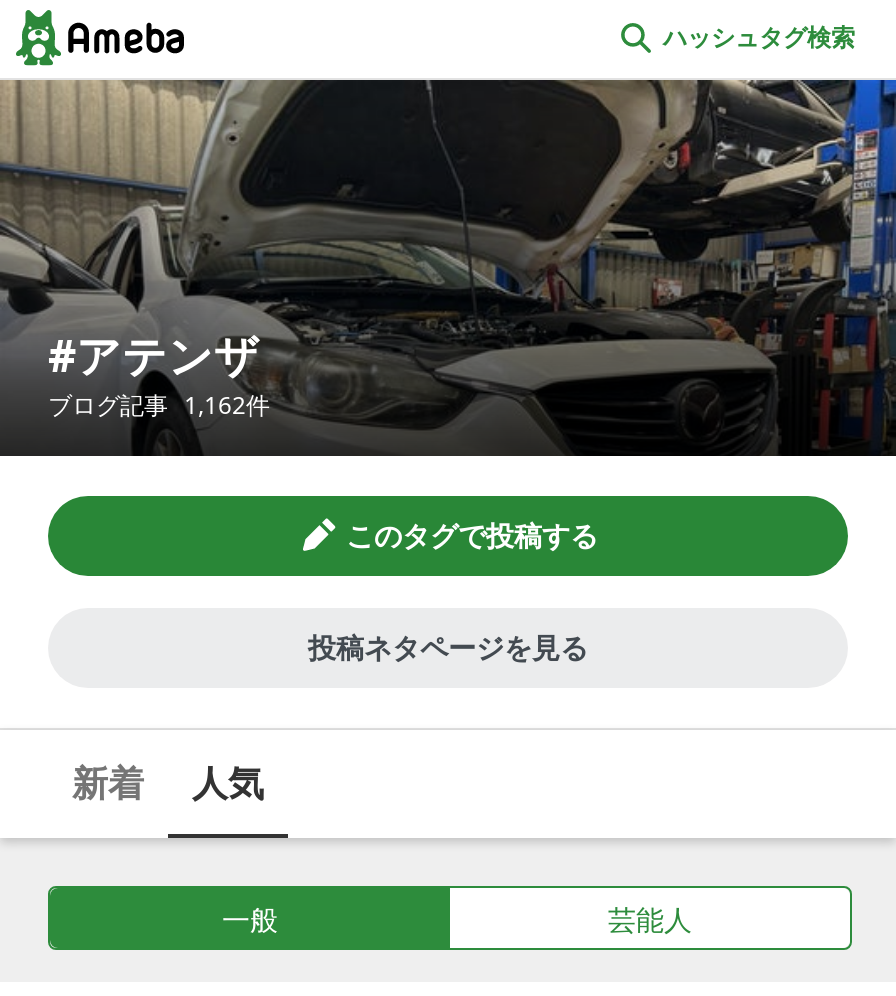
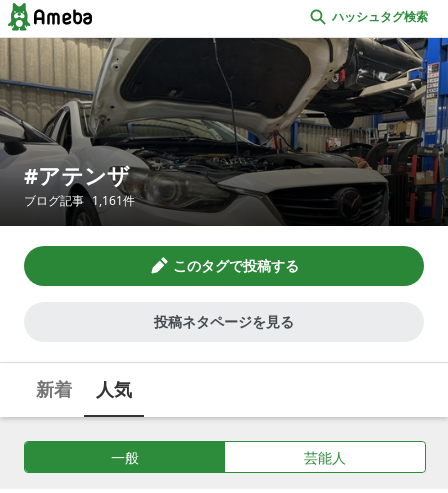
- ブログ記事 1,162件
+ ブログ記事 1,161件
